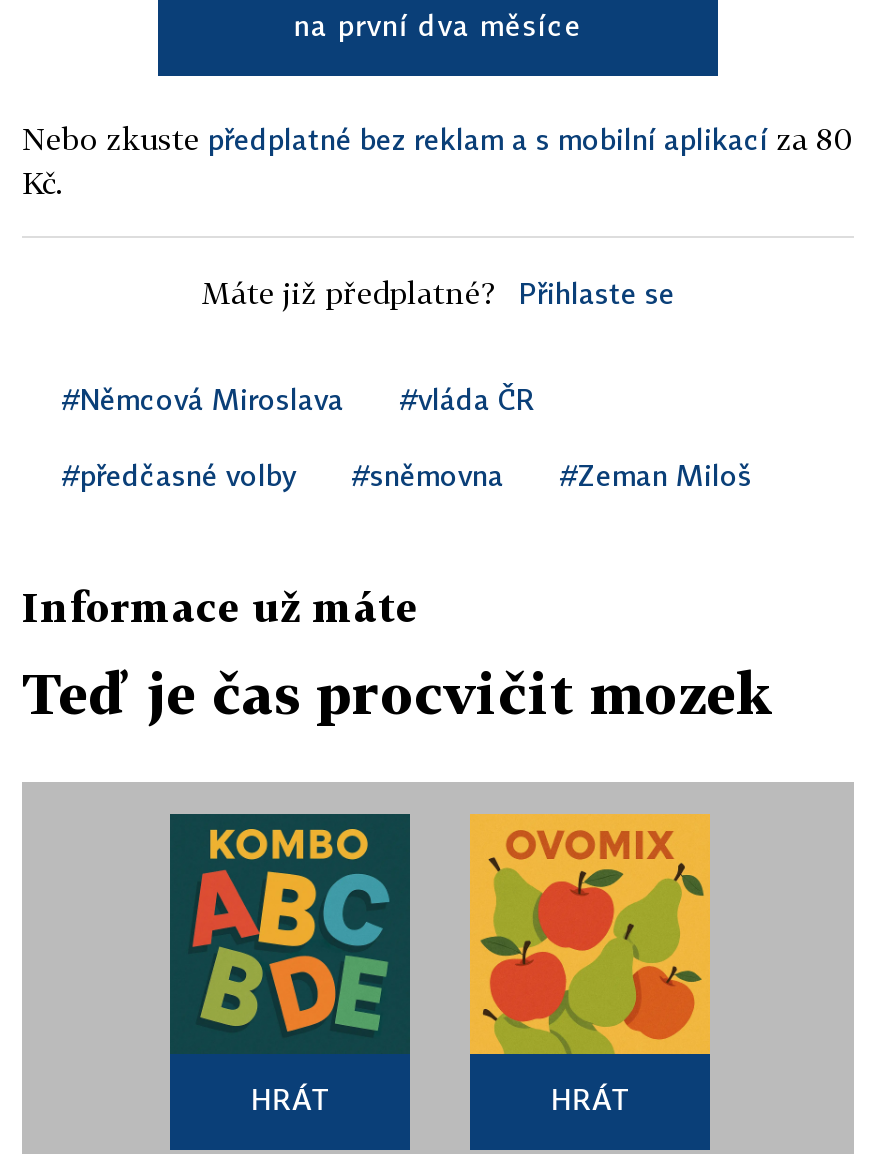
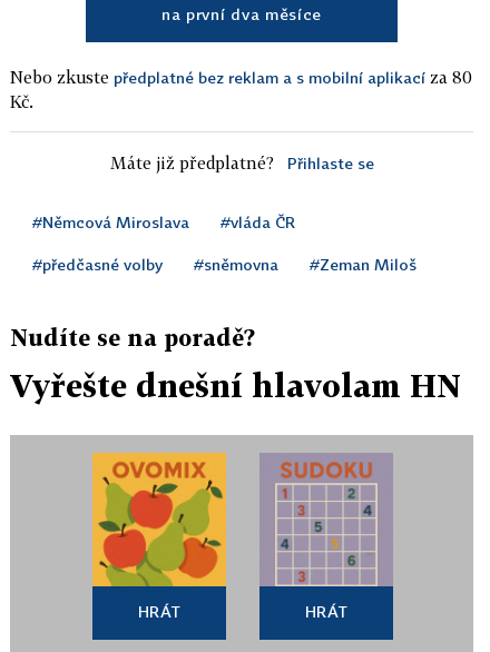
- Informace už máte
+ Nudíte se na poradě?

- Teď je čas procvičit mozek
+ Vyřešte dnešní hlavolam HN

- [image]
+ [image]

- [image]
+ [image]
